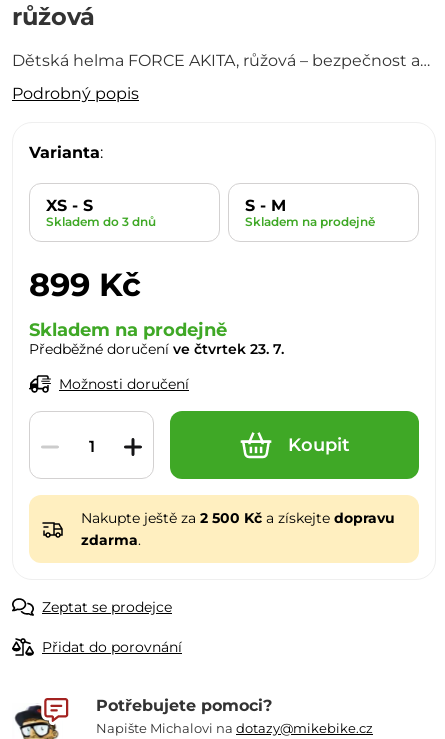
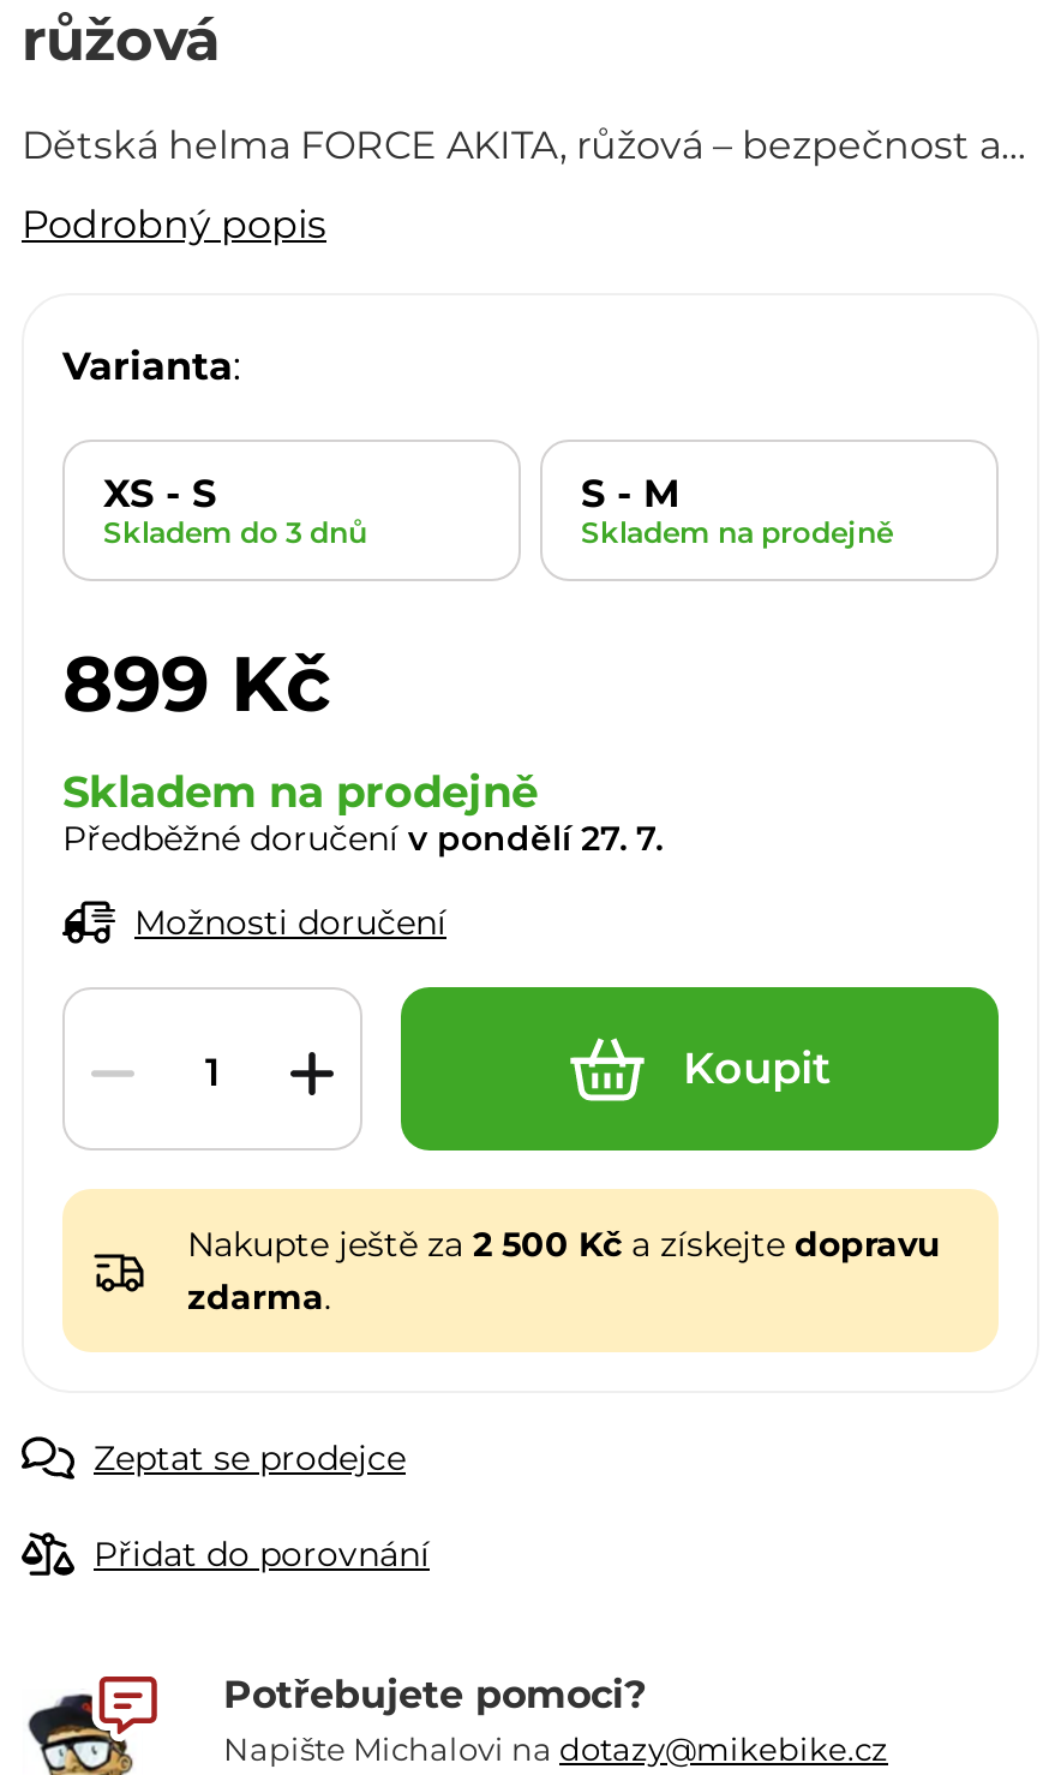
- Předběžné doručení ve čtvrtek 23. 7.
+ Předběžné doručení v pondělí 27. 7.
